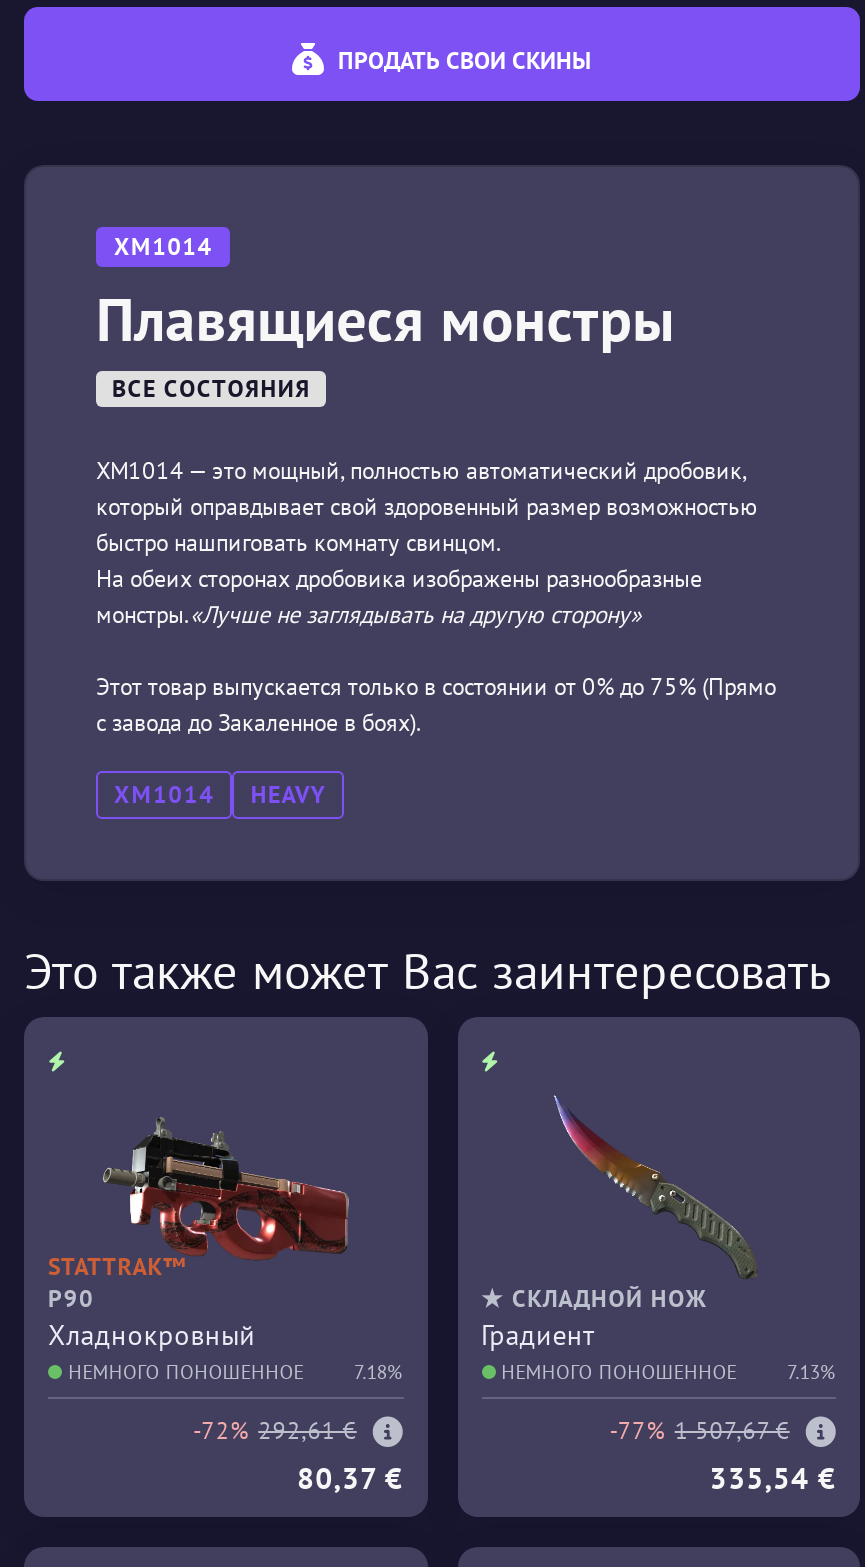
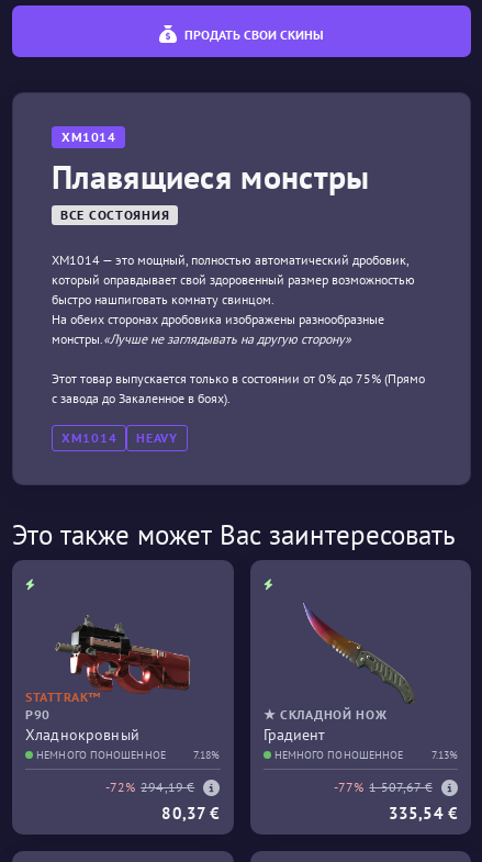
- -72% 292,61 €
+ -72% 294,19 €
